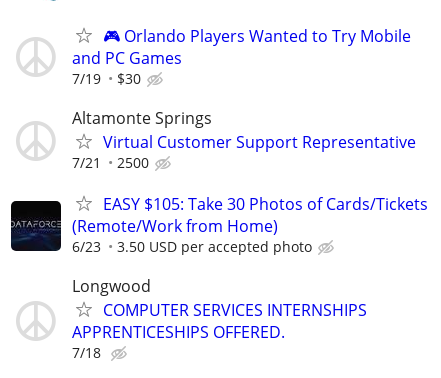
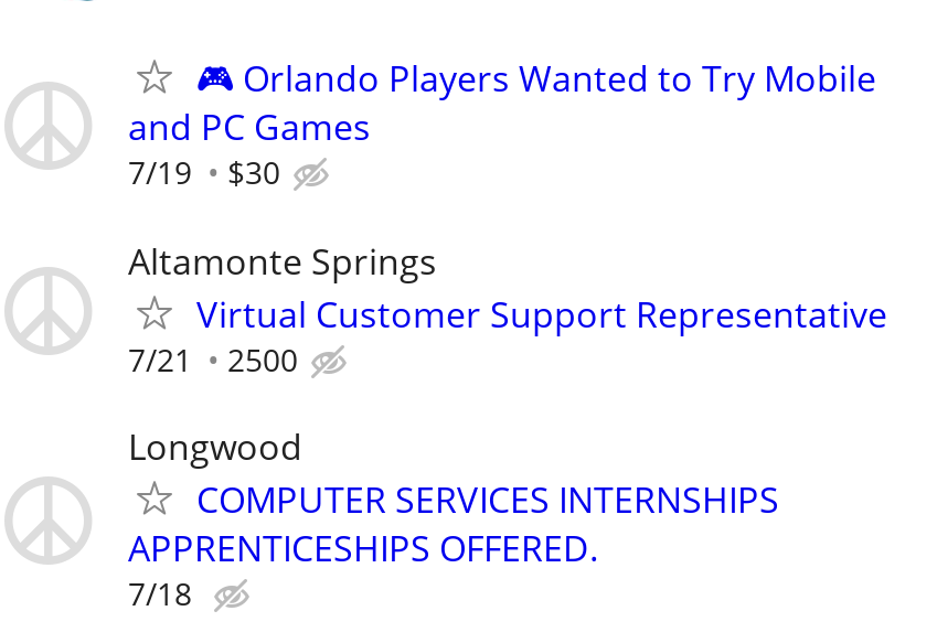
- [image]
- EASY $105: Take 30 Photos of Cards/Tickets
- (Remote/Work from Home)
- 6/23
- 3.50 USD per accepted photo
